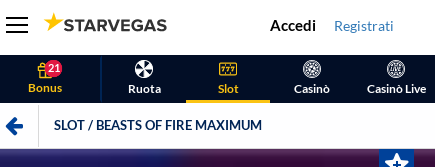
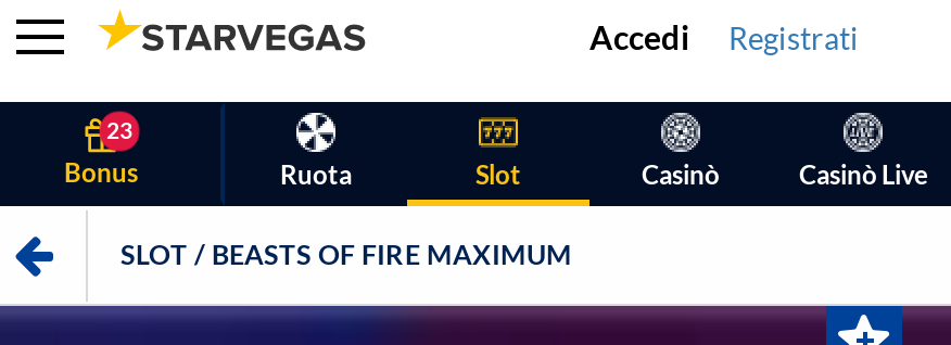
- 21
+ 23
